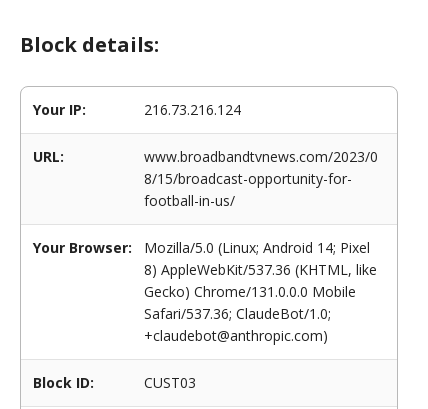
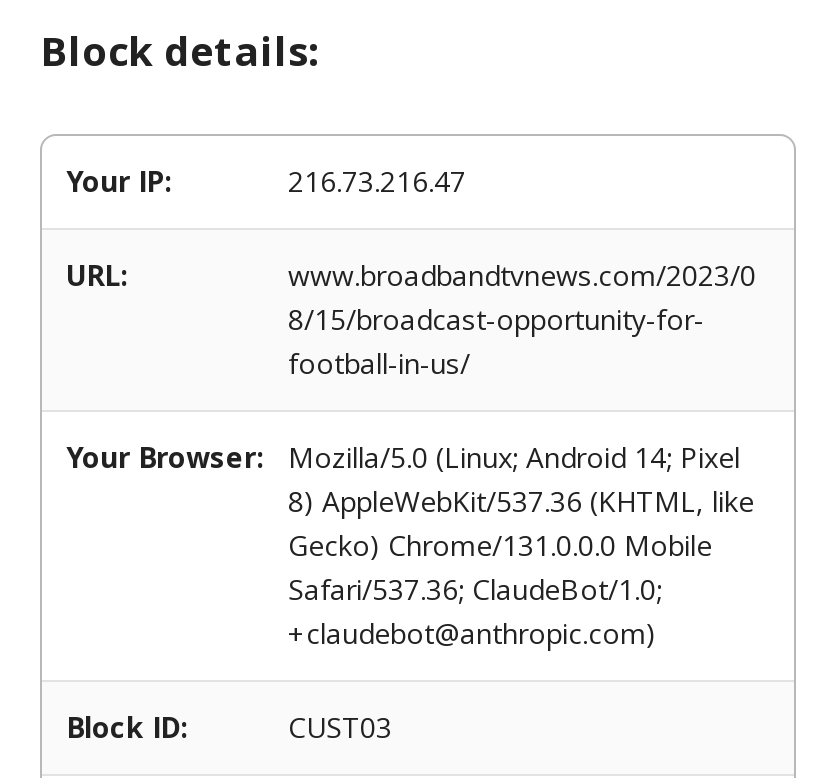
- 216.73.216.124
+ 216.73.216.47
